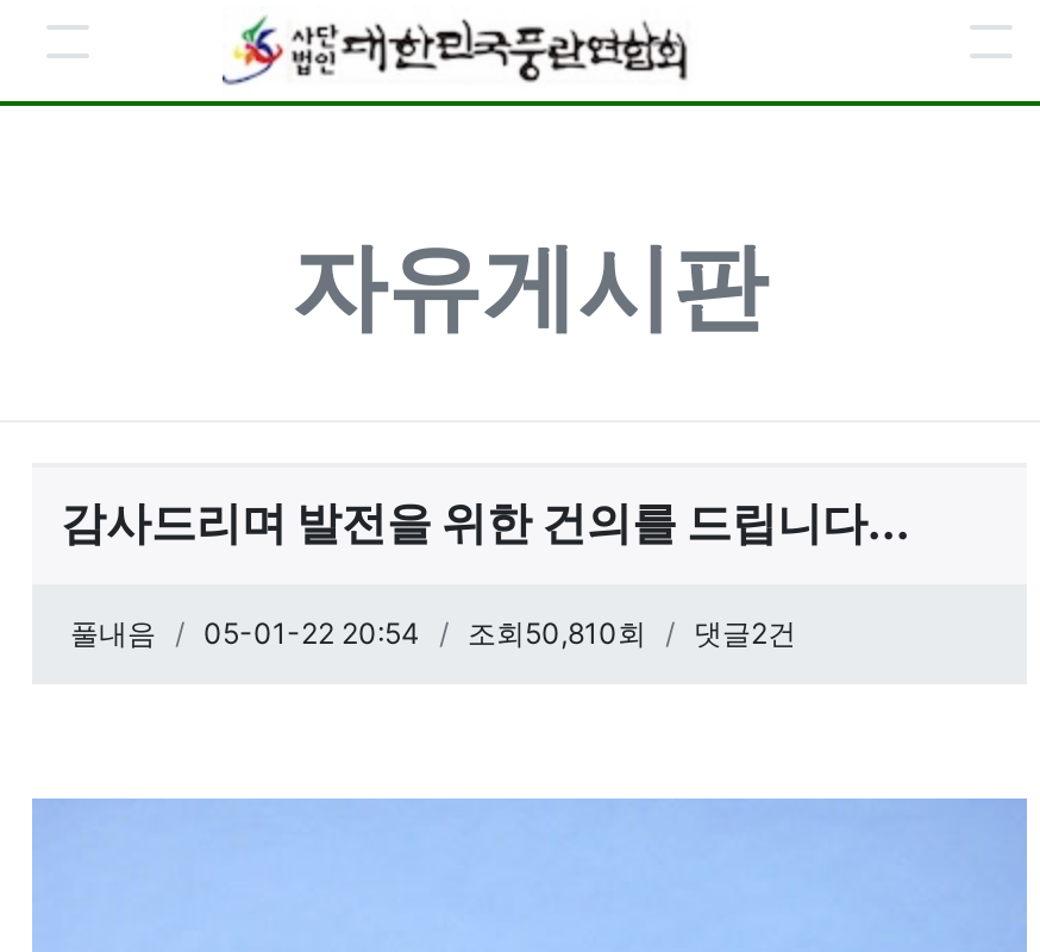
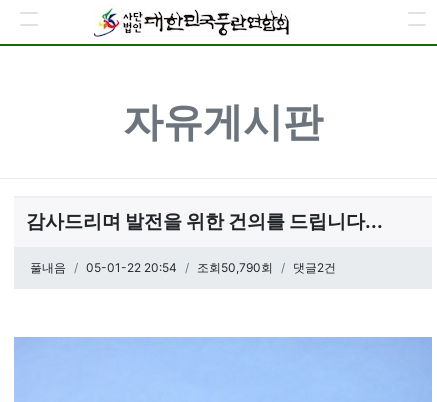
- 조회50,810회
+ 조회50,790회
